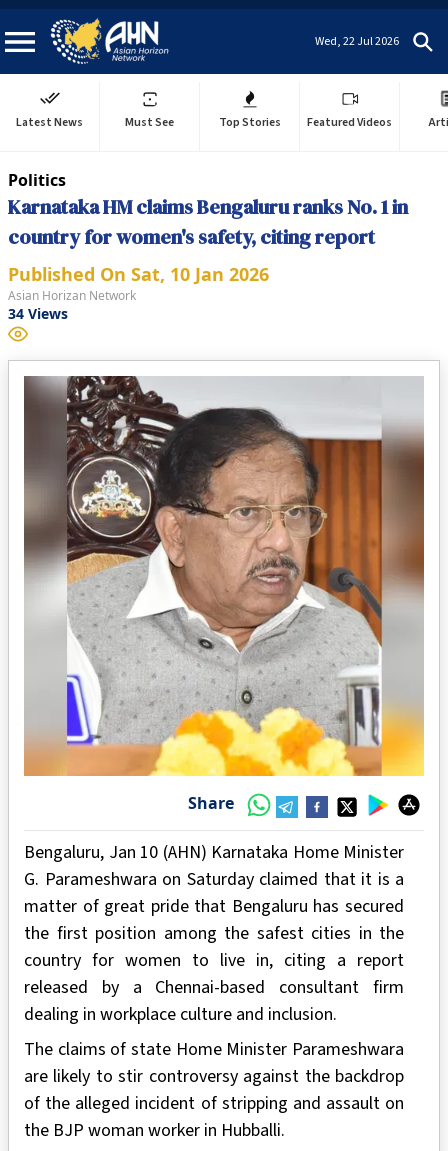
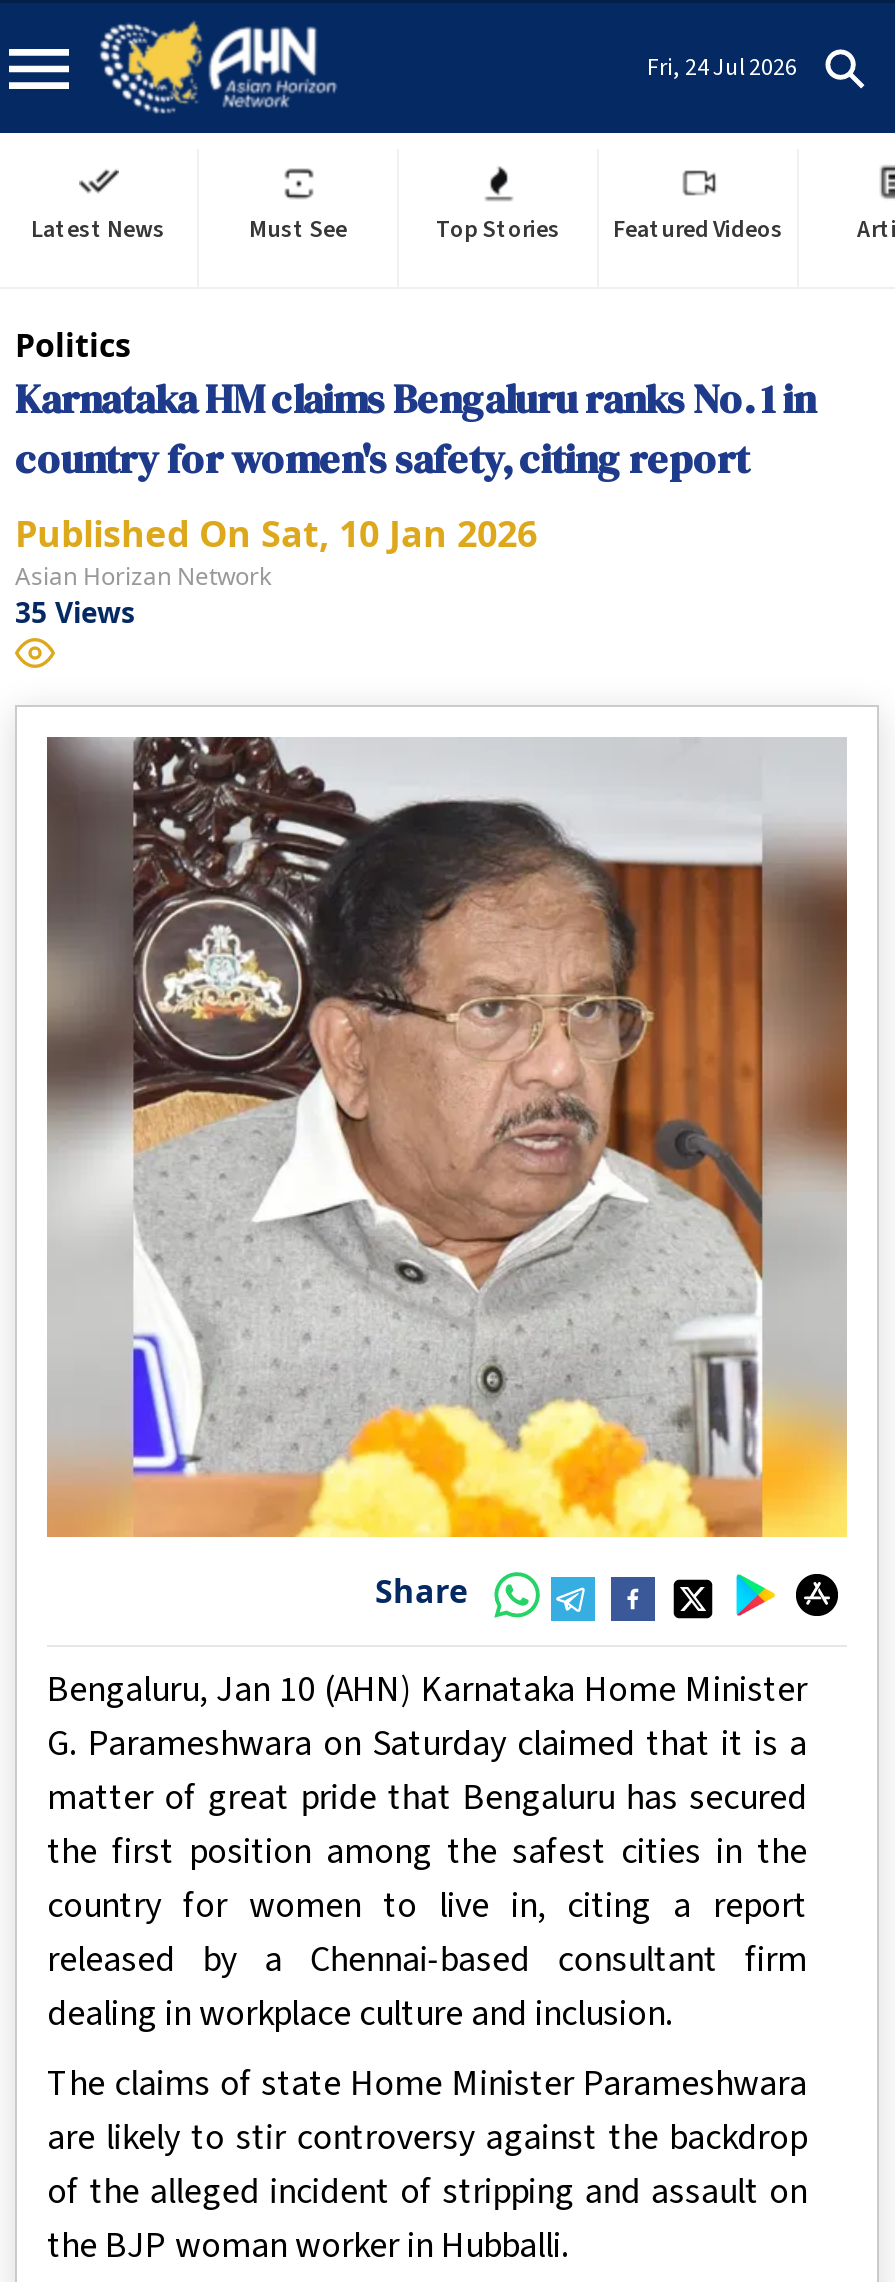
- Wed, 22 Jul 2026
+ Fri, 24 Jul 2026

- 34 Views
+ 35 Views
